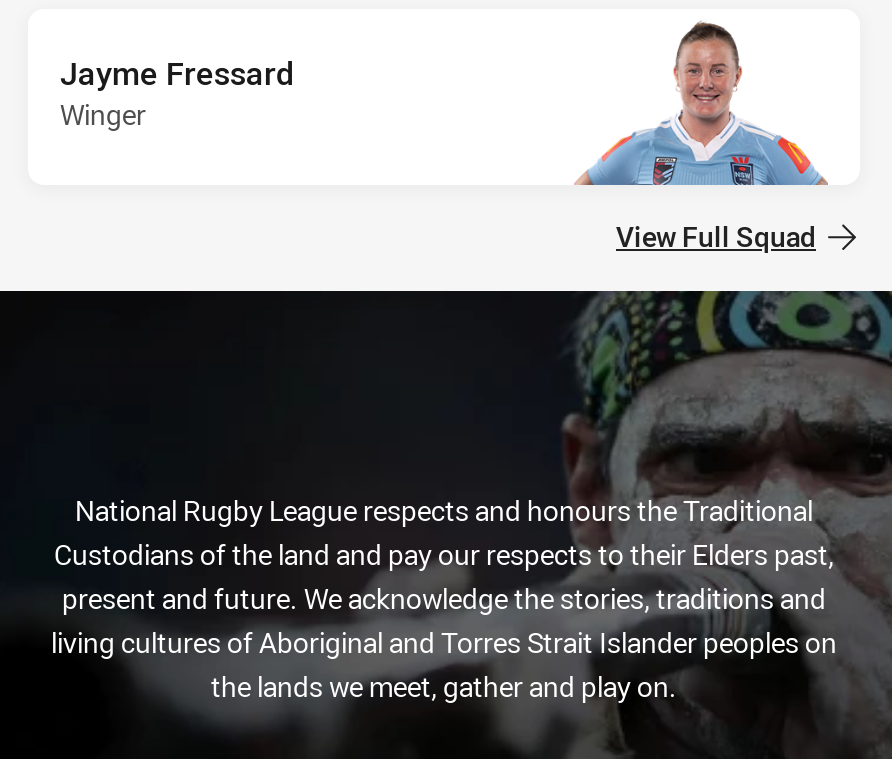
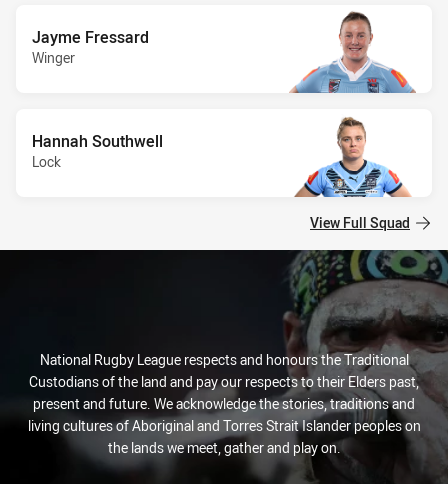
+ Hannah Southwell
+ Lock

+ [image]
